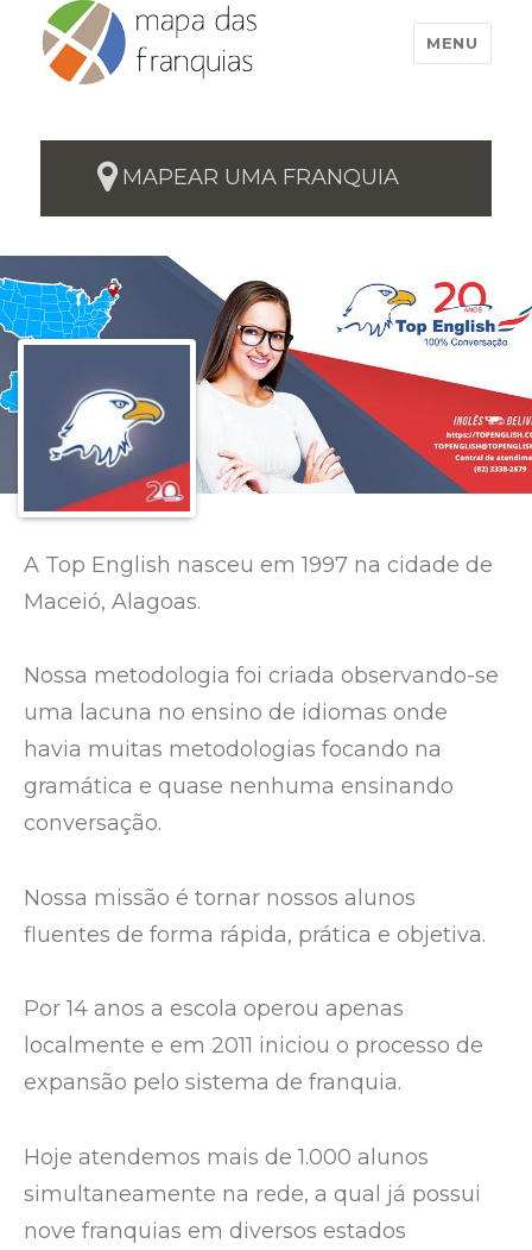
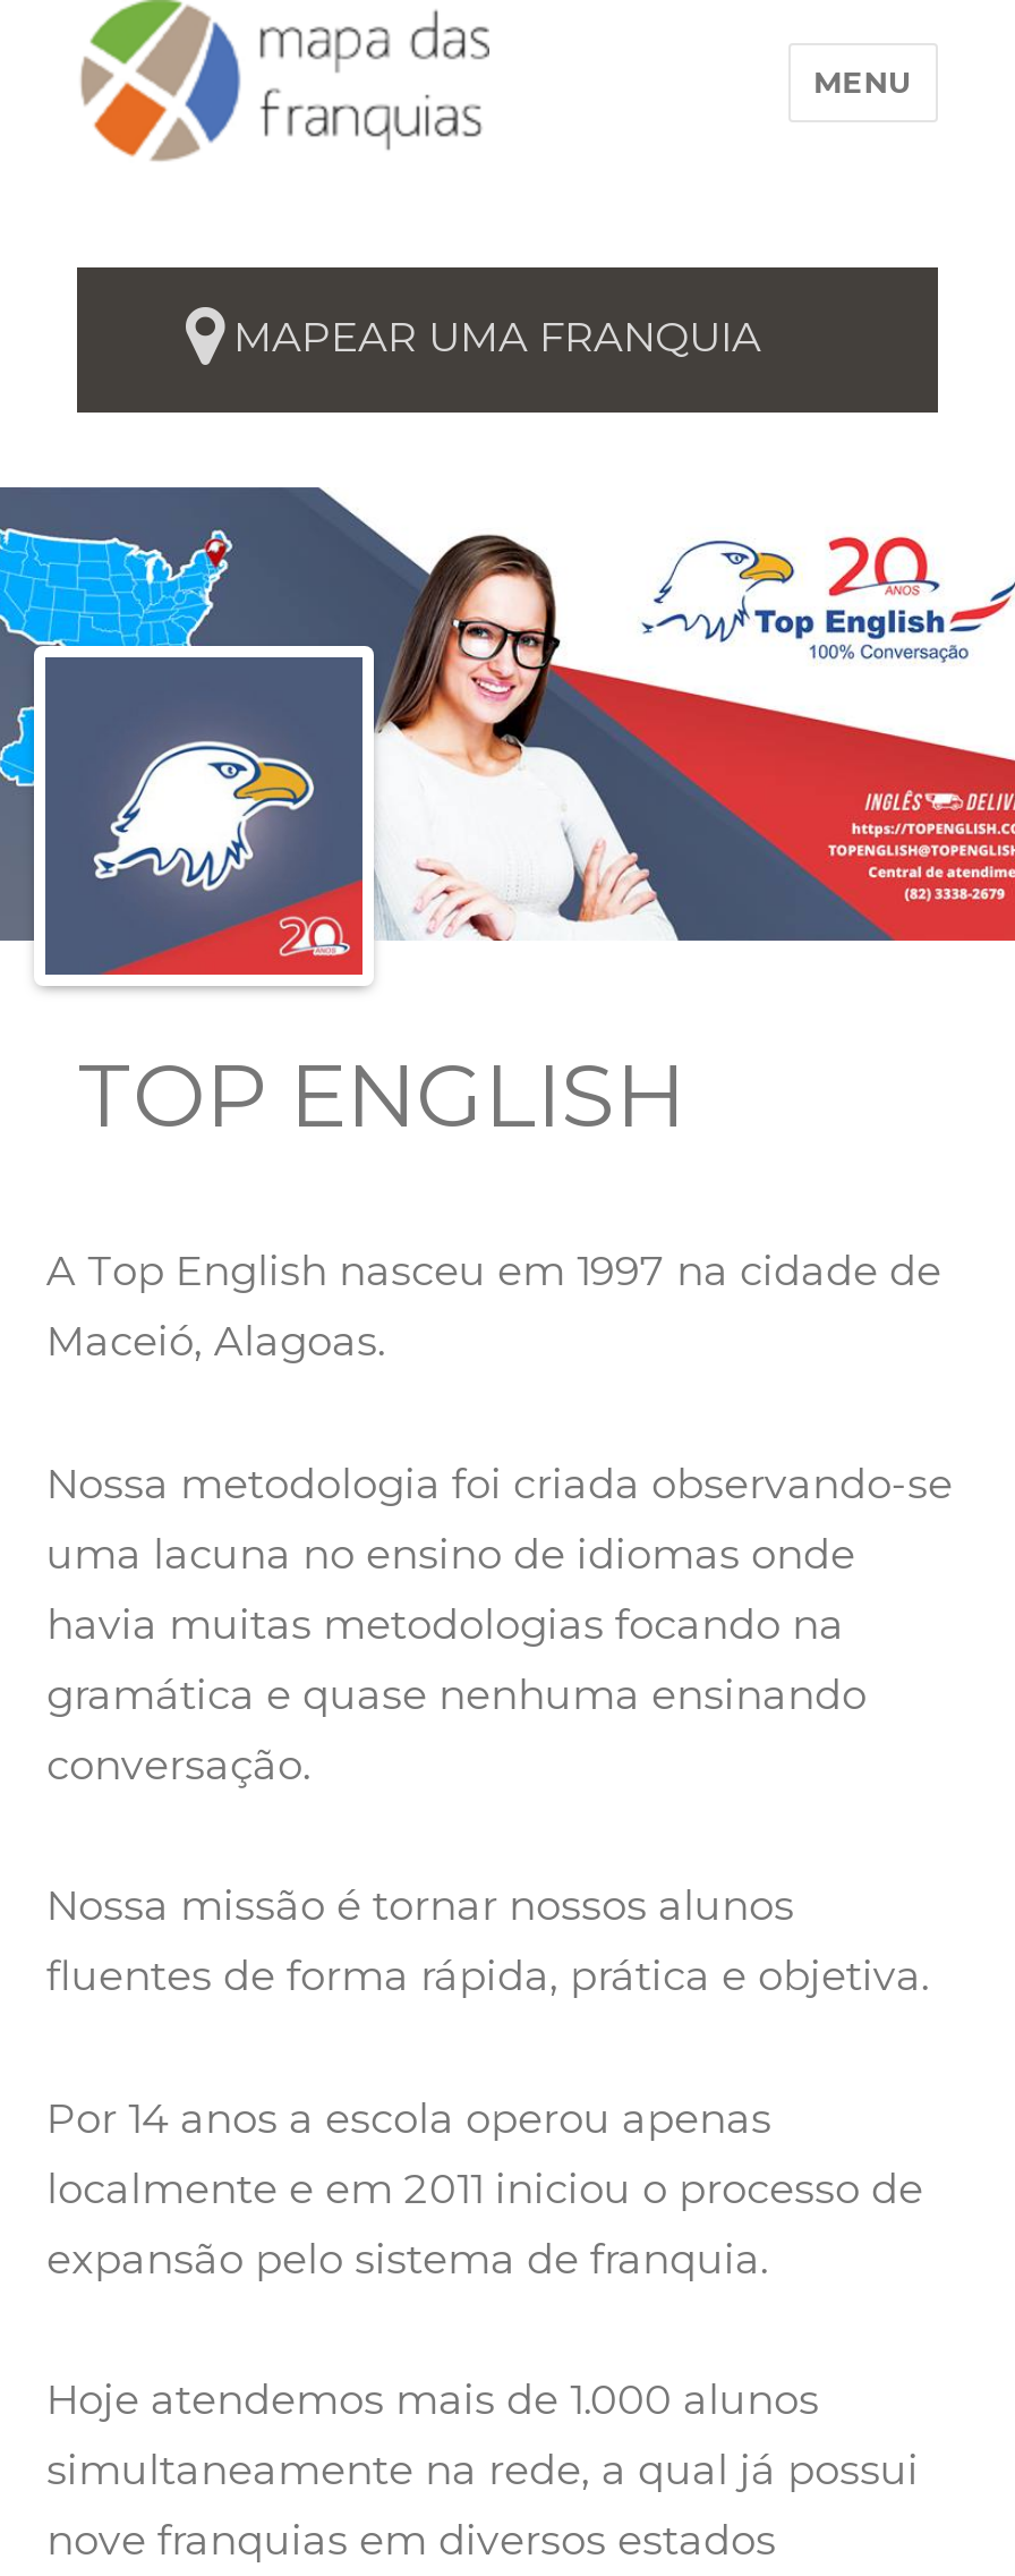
+ TOP ENGLISH
